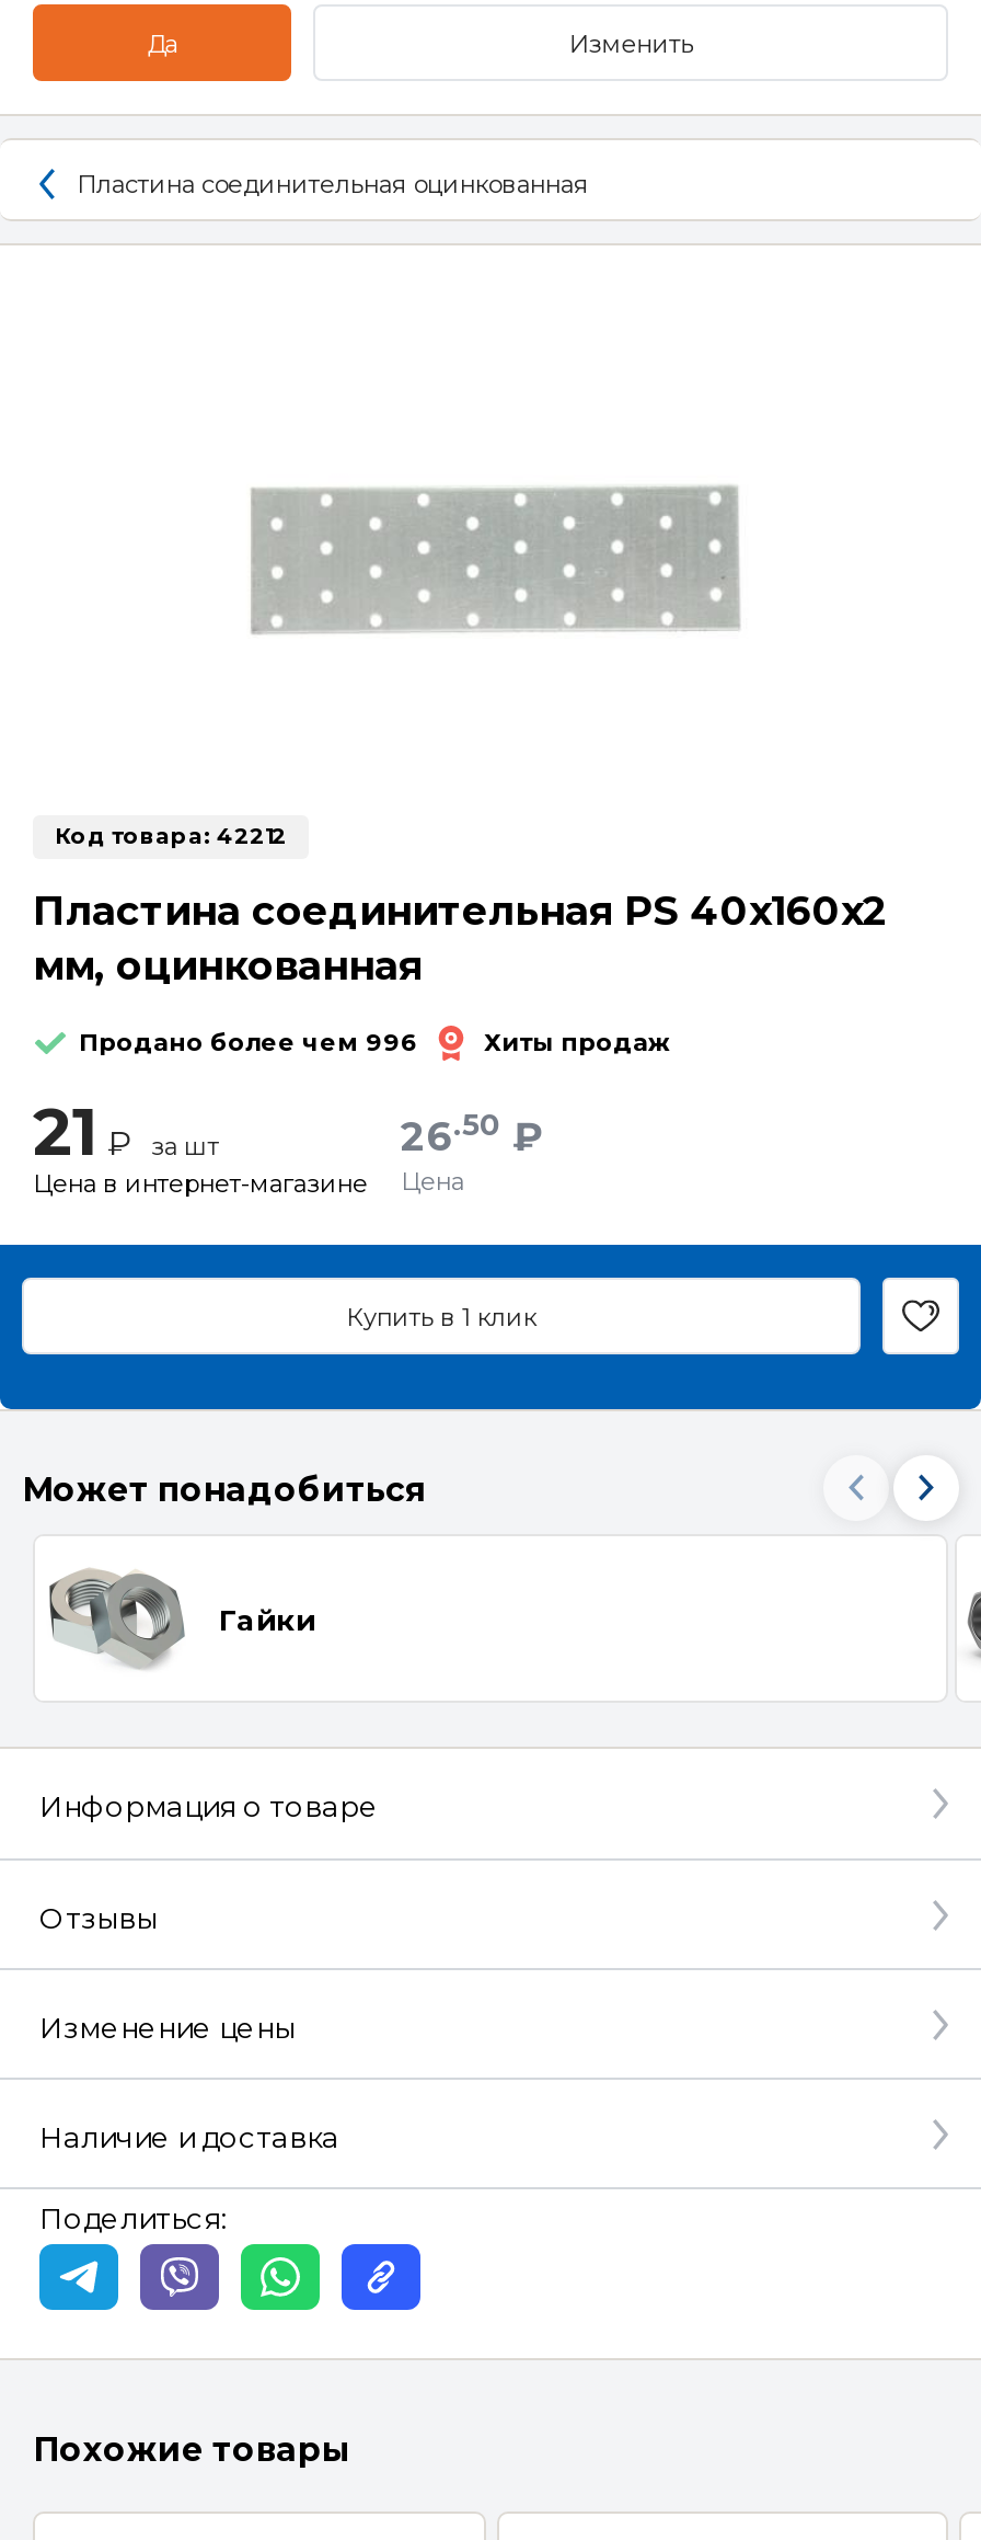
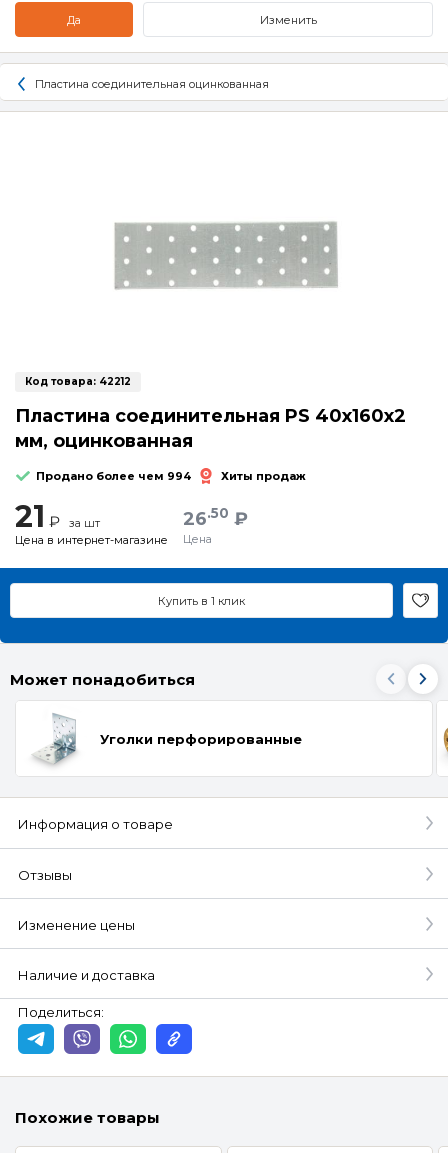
- Продано более чем 996
+ Продано более чем 994

- [image]
- Гайки
+ [image]
+ Уголки перфорированные
